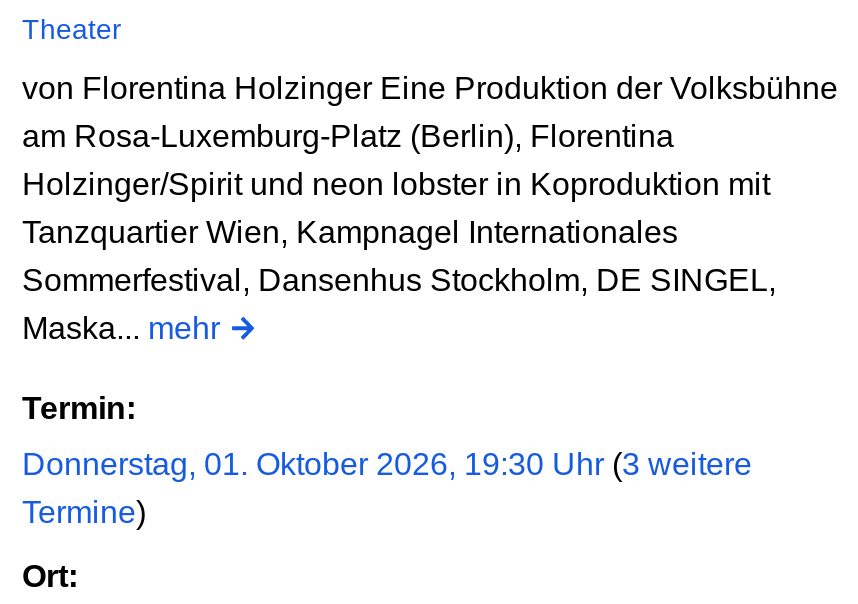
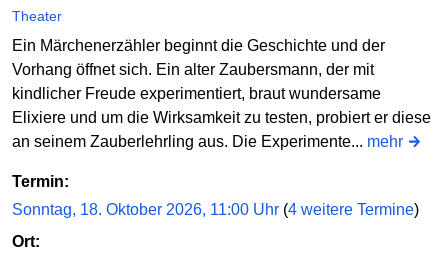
- von Florentina Holzinger Eine Produktion der Volksbühne
- am Rosa-Luxemburg-Platz (Berlin), Florentina
- Holzinger/Spirit und neon lobster in Koproduktion mit
- Tanzquartier Wien, Kampnagel Internationales
- Sommerfestival, Dansenhus Stockholm, DE SINGEL,
- Maska... mehr
+ Ein Märchenerzähler beginnt die Geschichte und der
+ Vorhang öffnet sich. Ein alter Zaubersmann, der mit
+ kindlicher Freude experimentiert, braut wundersame
+ Elixiere und um die Wirksamkeit zu testen, probiert er diese
+ an seinem Zauberlehrling aus. Die Experimente... mehr

- Donnerstag, 01. Oktober 2026, 19:30 Uhr (3 weitere
- Termine)
+ Sonntag, 18. Oktober 2026, 11:00 Uhr (4 weitere Termine)
